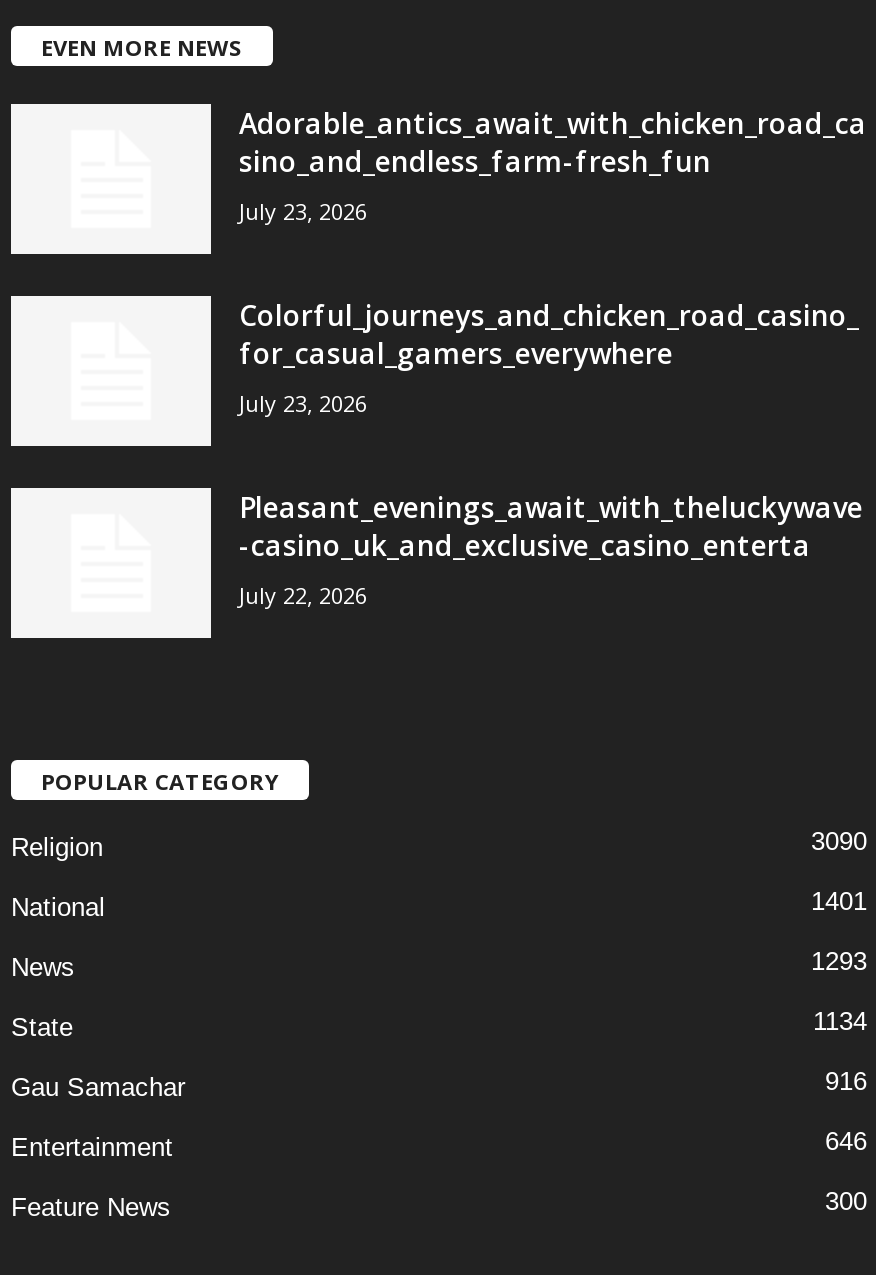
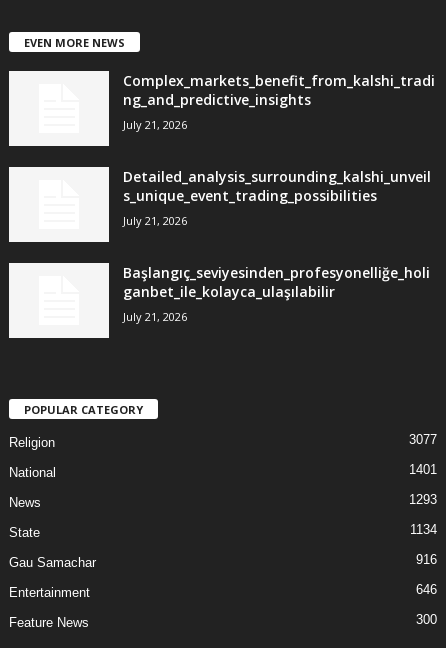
- Adorable_antics_await_with_chicken_road_ca
- sino_and_endless_farm-fresh_fun
- July 23, 2026
+ Complex_markets_benefit_from_kalshi_tradi
+ ng_and_predictive_insights
+ July 21, 2026

- Colorful_journeys_and_chicken_road_casino_
- for_casual_gamers_everywhere
- July 23, 2026
+ Detailed_analysis_surrounding_kalshi_unveil
+ s_unique_event_trading_possibilities
+ July 21, 2026

- Pleasant_evenings_await_with_theluckywave
- -casino_uk_and_exclusive_casino_enterta
- July 22, 2026
+ Başlangıç_seviyesinden_profesyonelliğe_holi
+ ganbet_ile_kolayca_ulaşılabilir
+ July 21, 2026

- 3090
+ 3077
